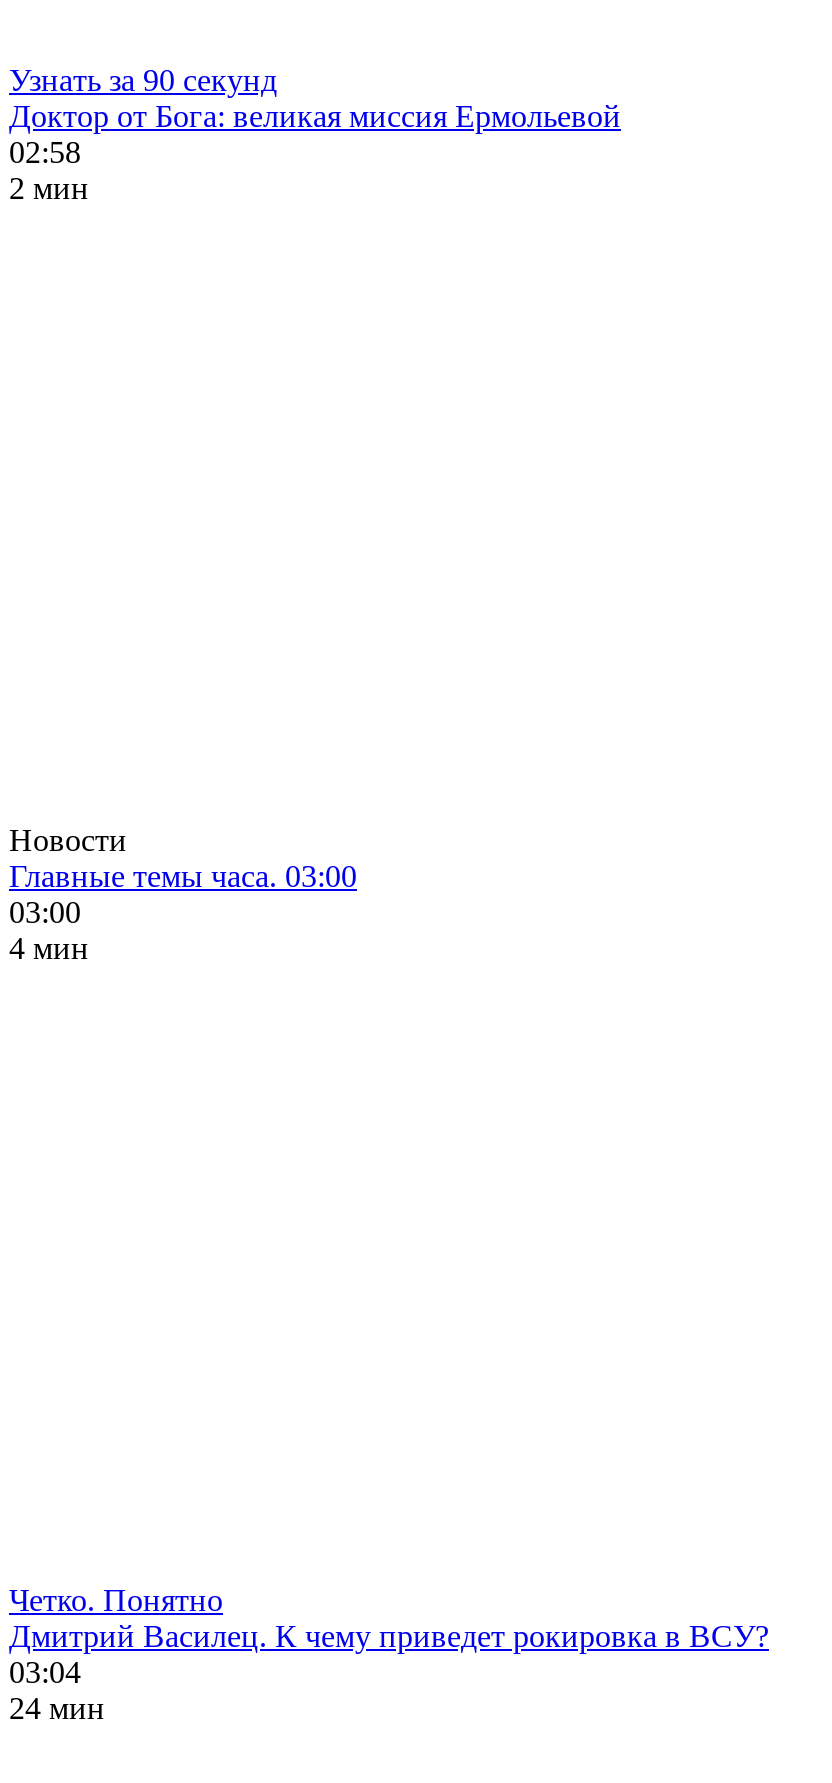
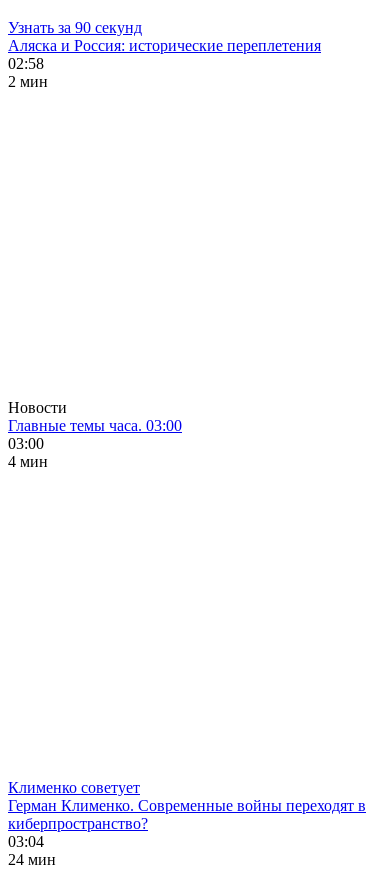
- Доктор от Бога: великая миссия Ермольевой
+ Аляска и Россия: исторические переплетения

- Четко. Понятно
- Дмитрий Василец. К чему приведет рокировка в ВСУ?
+ Клименко советует
+ Герман Клименко. Современные войны переходят в
+ киберпространство?
